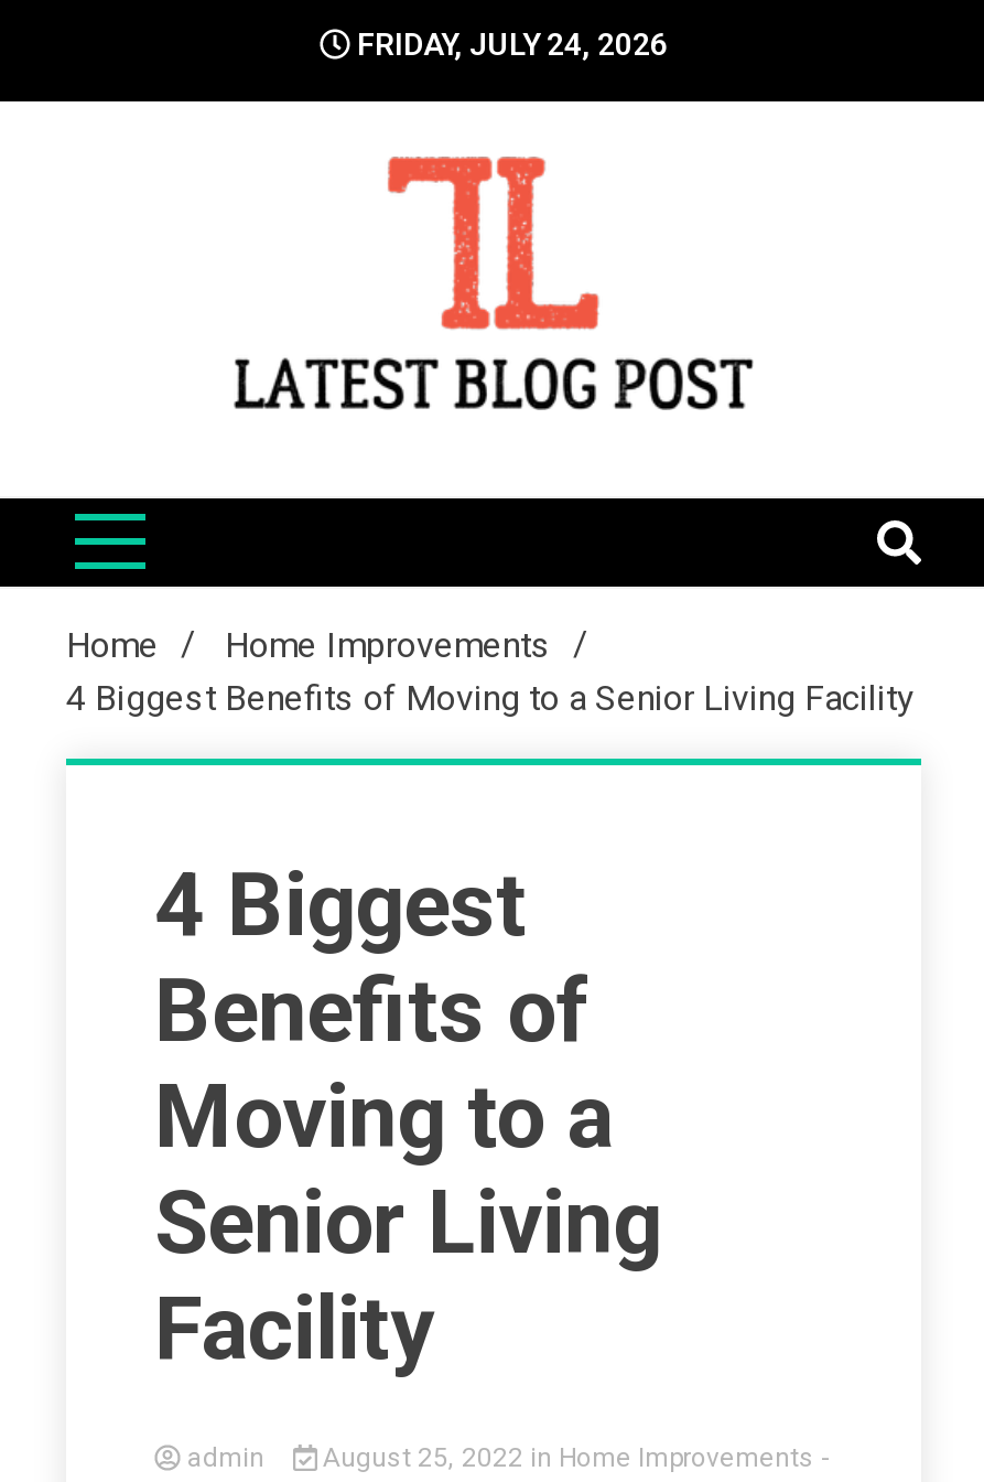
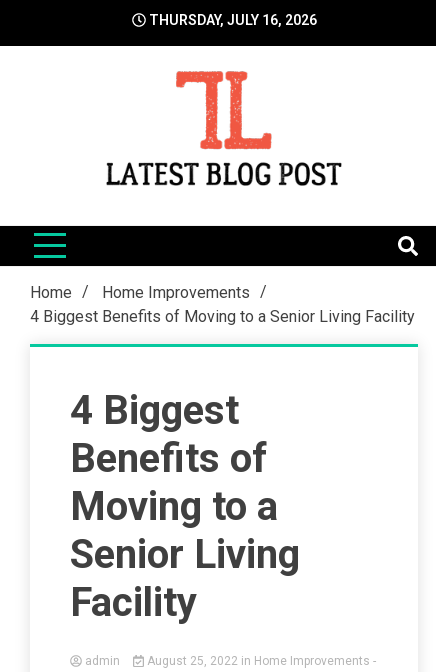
- FRIDAY, JULY 24, 2026
+ THURSDAY, JULY 16, 2026
